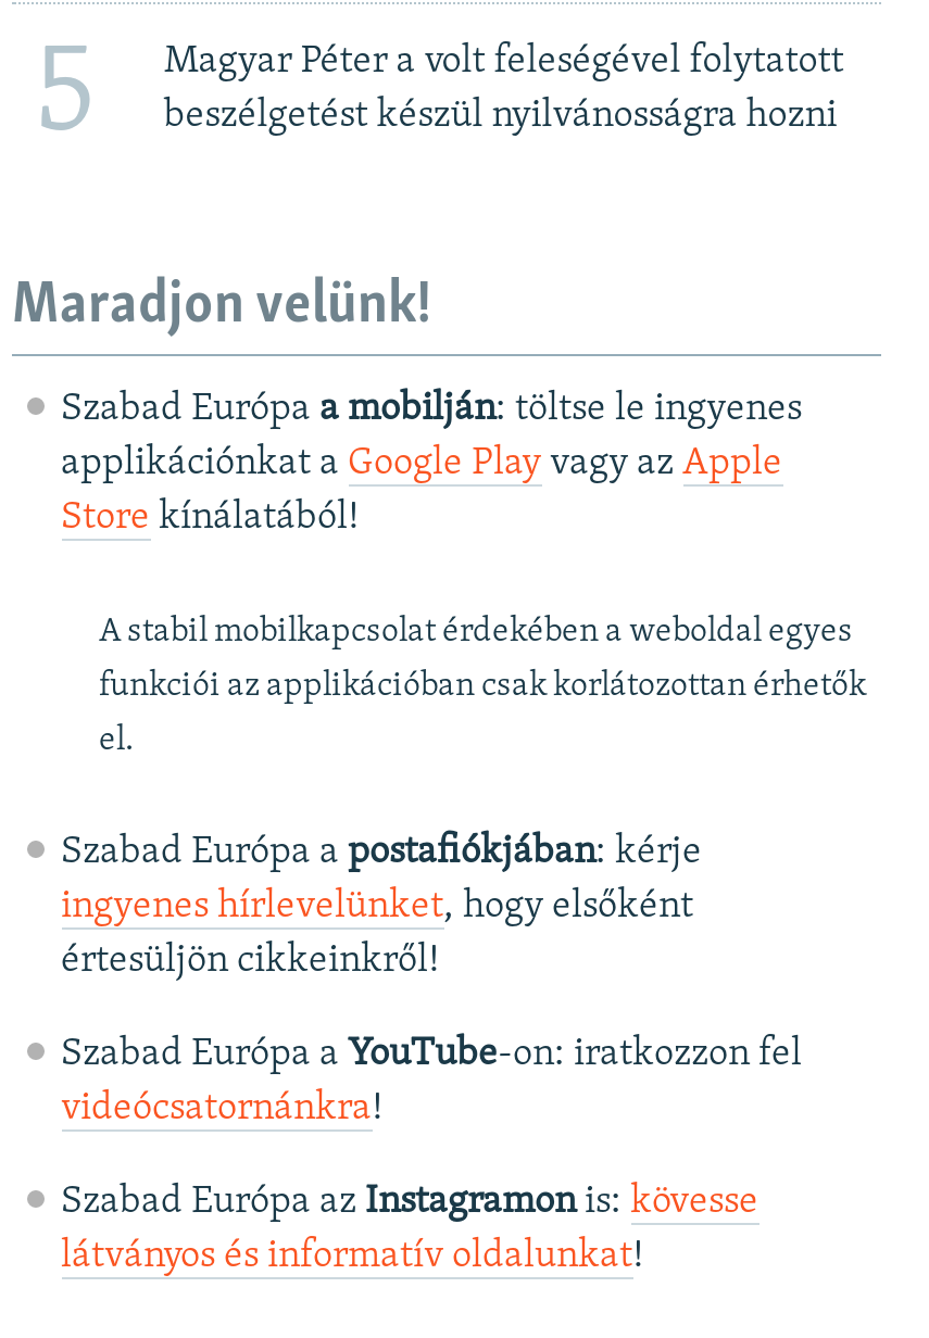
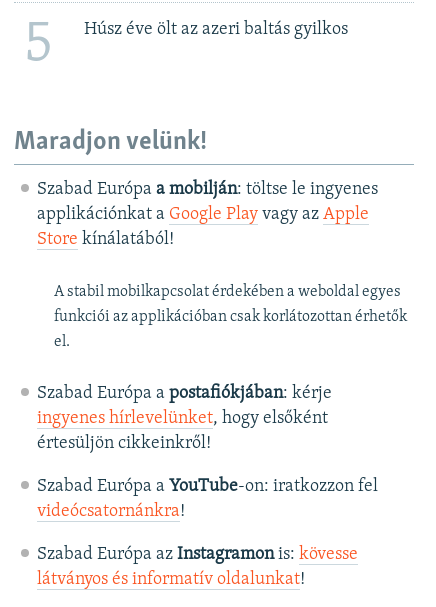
- Magyar Péter a volt feleségével folytatott
- beszélgetést készül nyilvánosságra hozni
+ Húsz éve ölt az azeri baltás gyilkos
